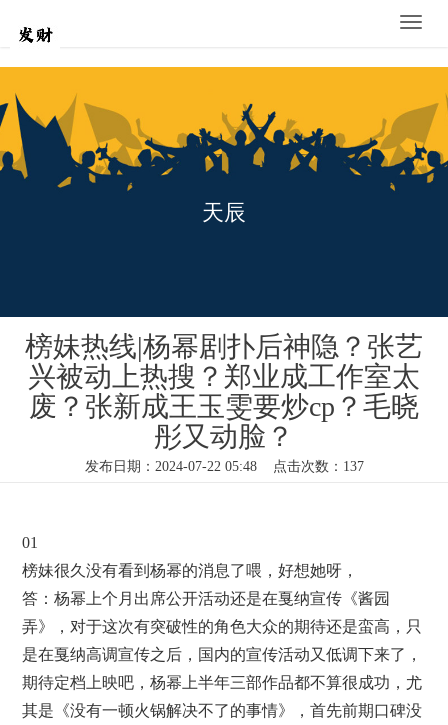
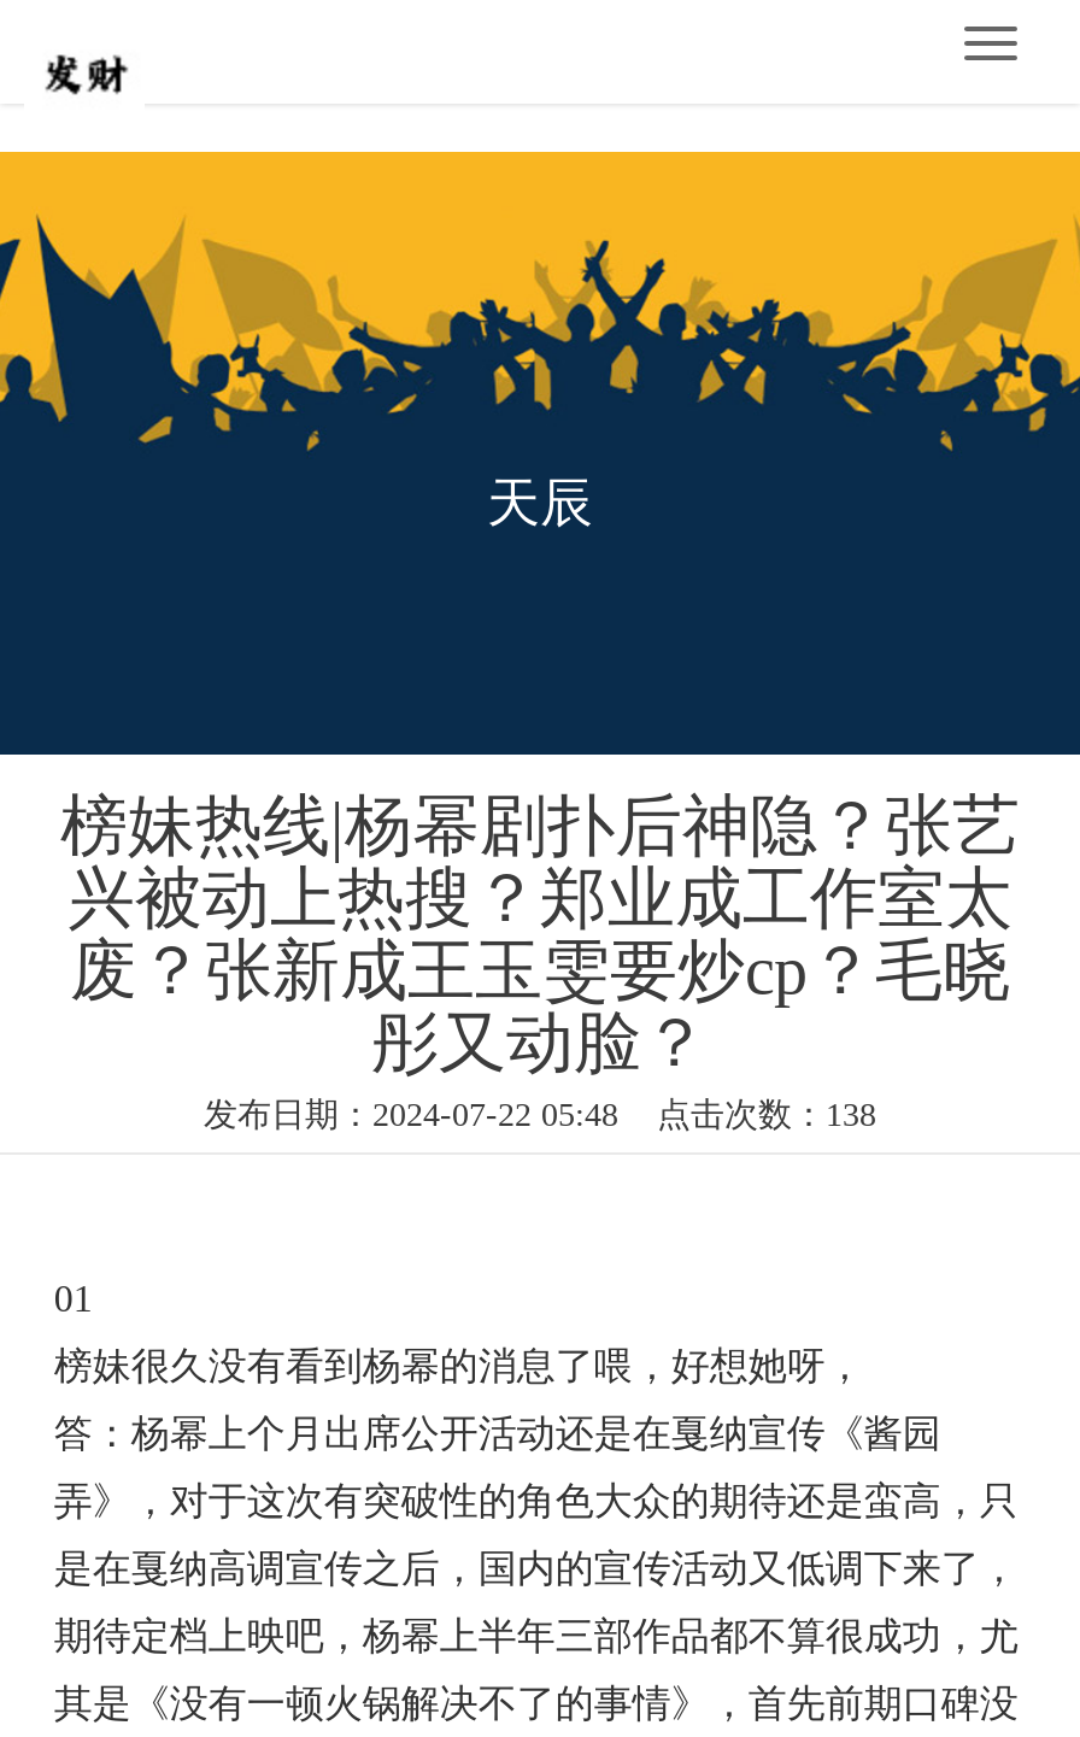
- 发布日期：2024-07-22 05:48 点击次数：137
+ 发布日期：2024-07-22 05:48 点击次数：138
